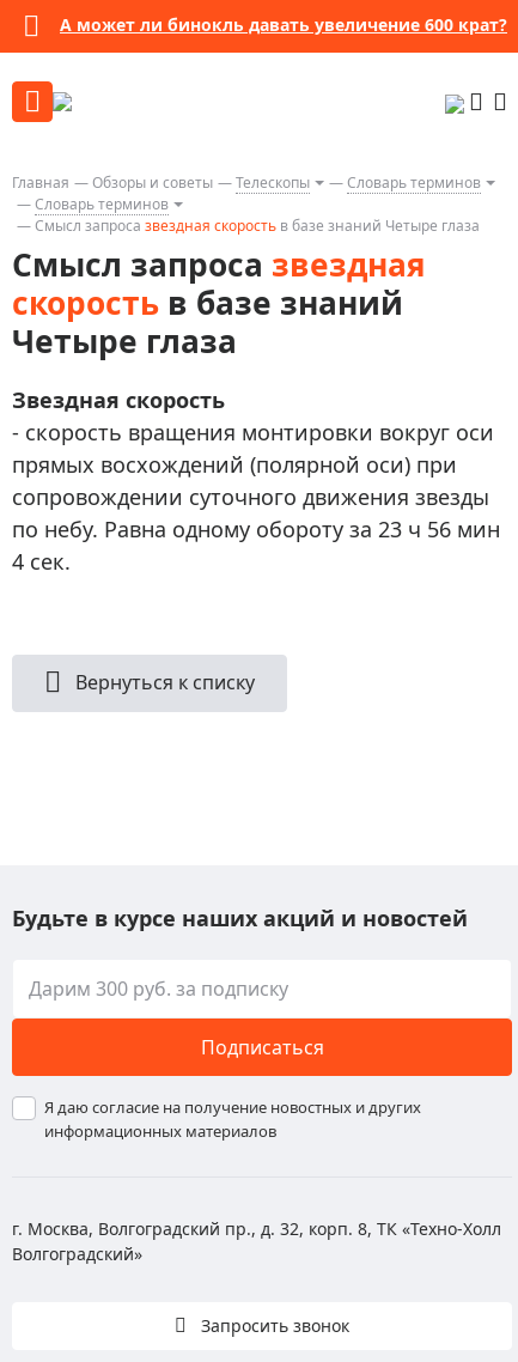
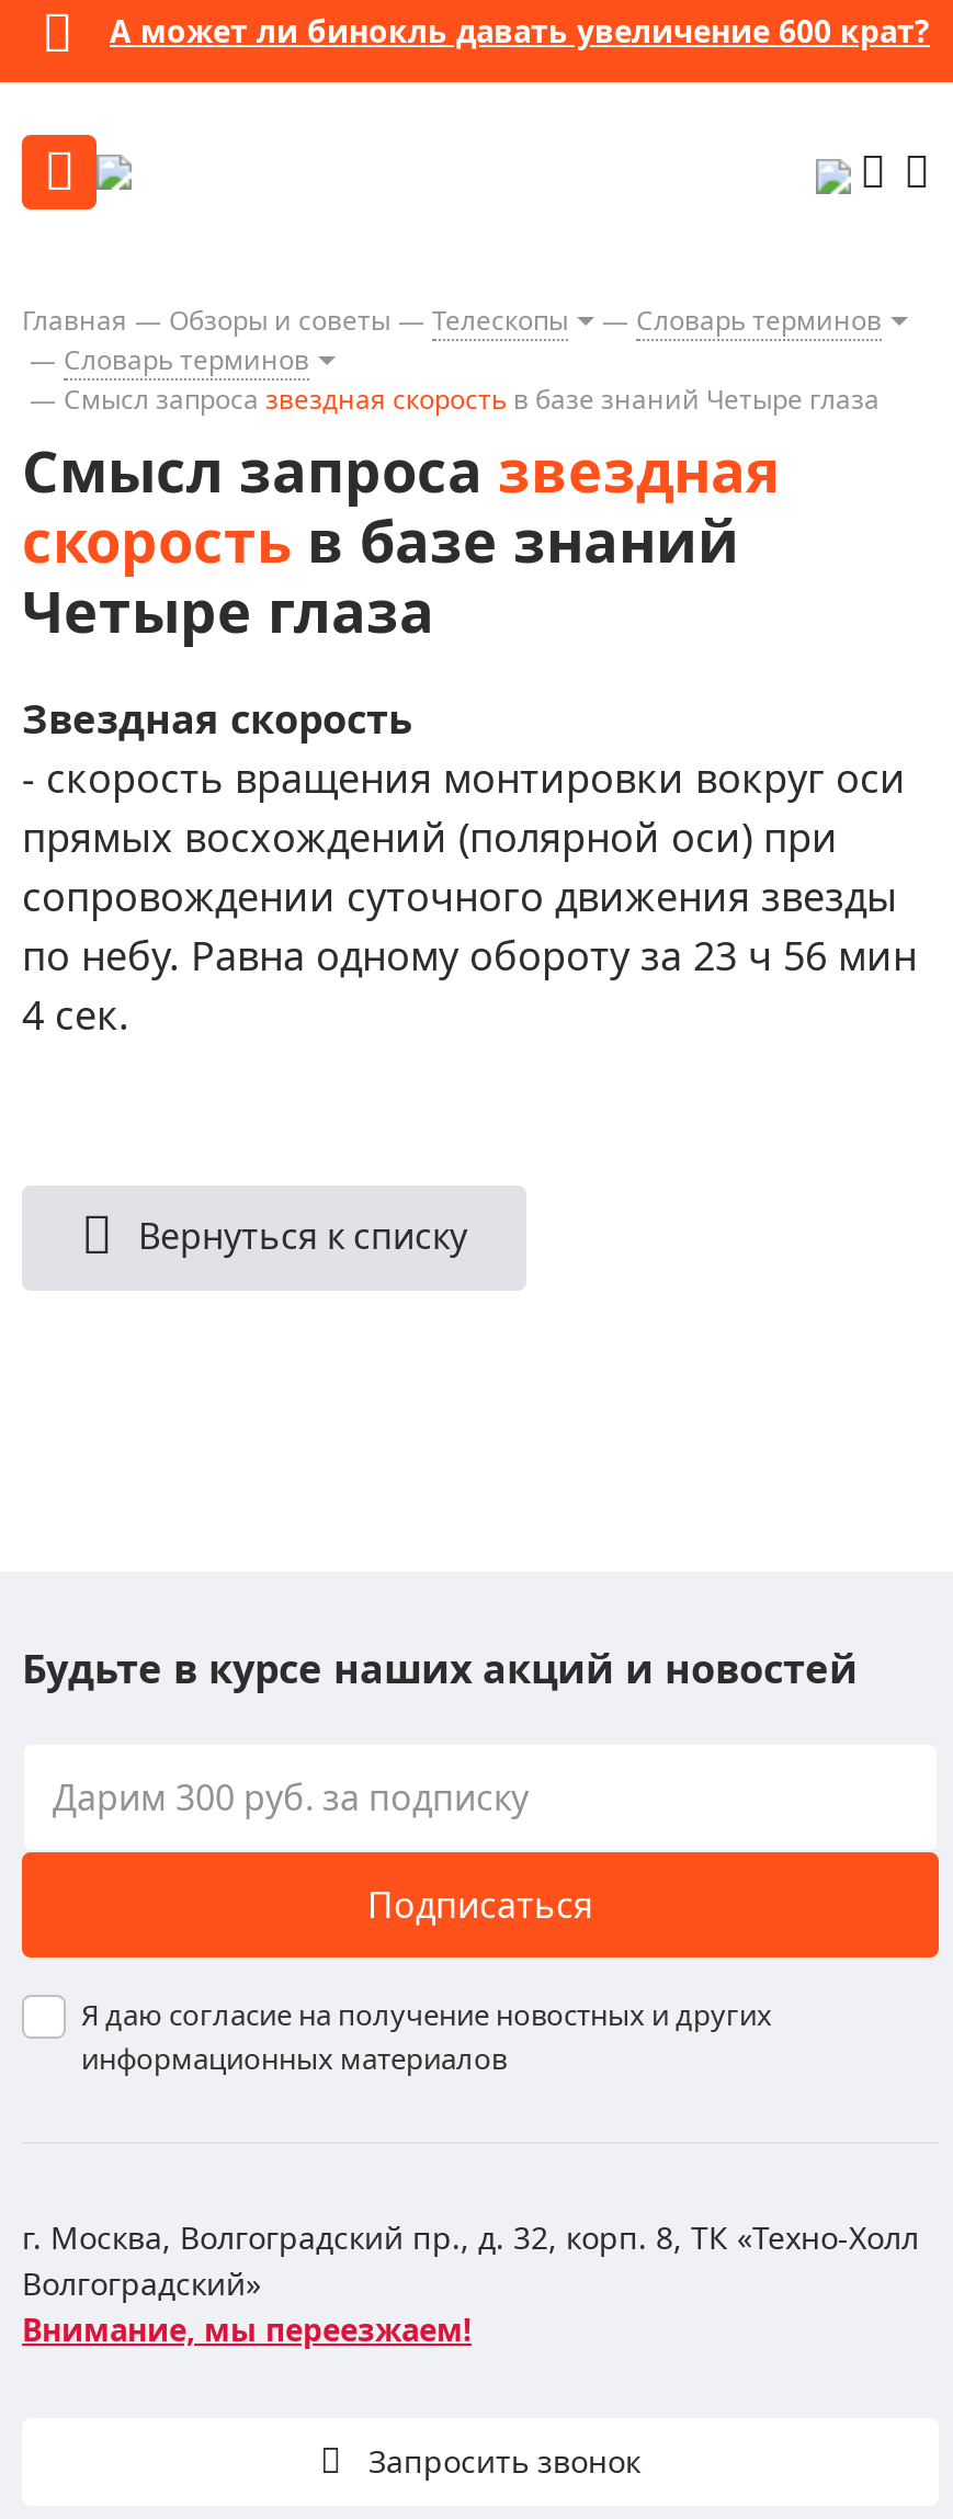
+ Внимание, мы переезжаем!
